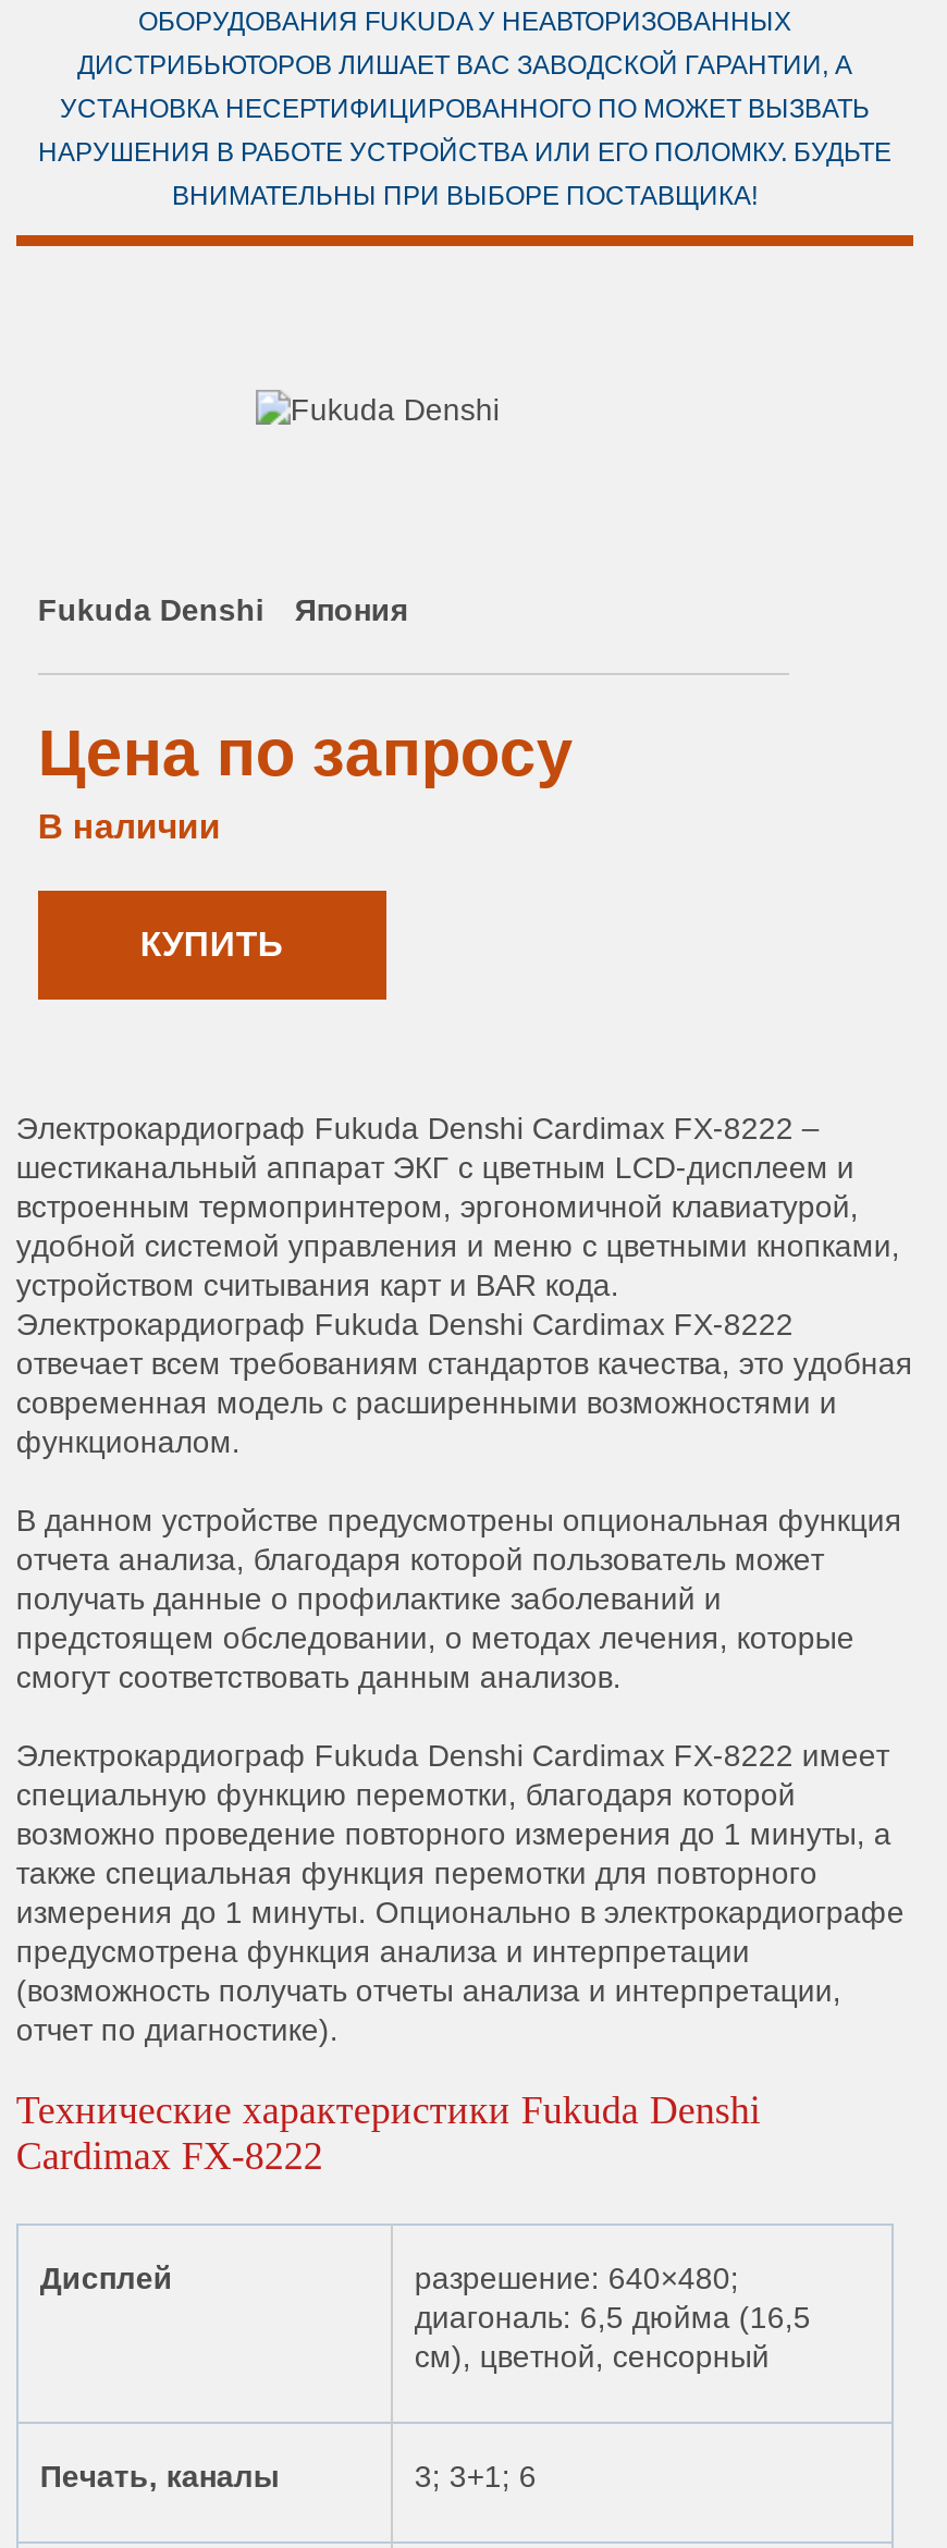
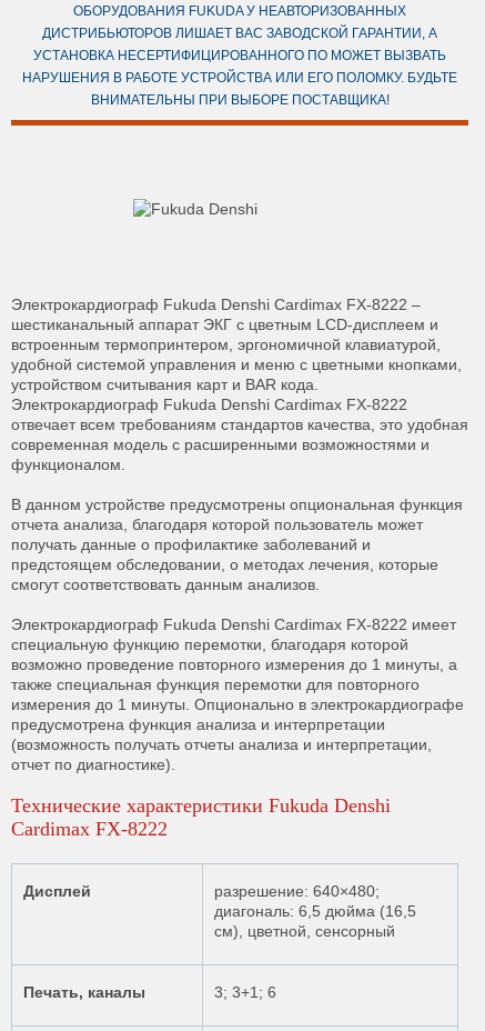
- Fukuda Denshi
- Япония
- Цена по запросу
- В наличии
- КУПИТЬ
